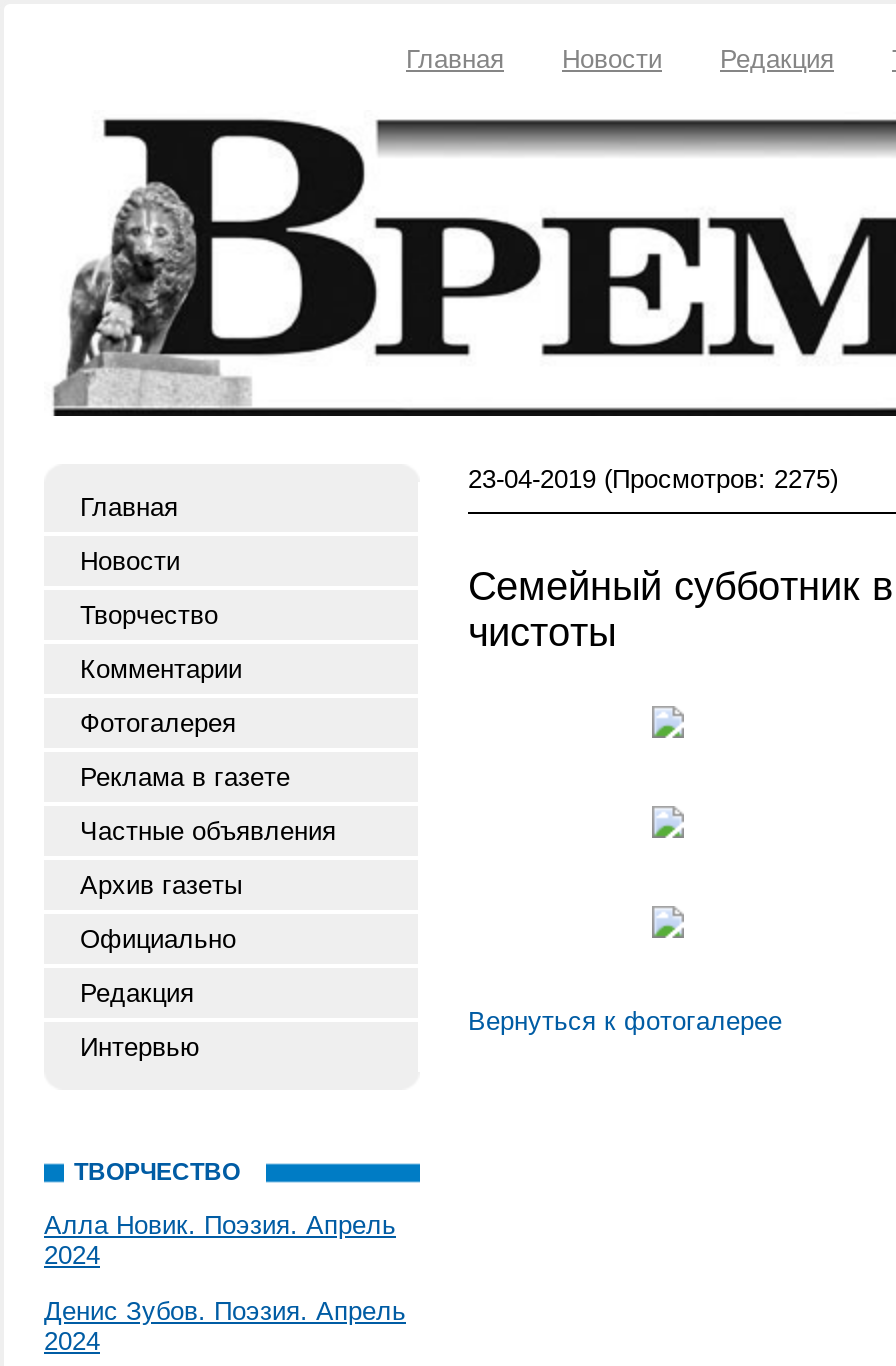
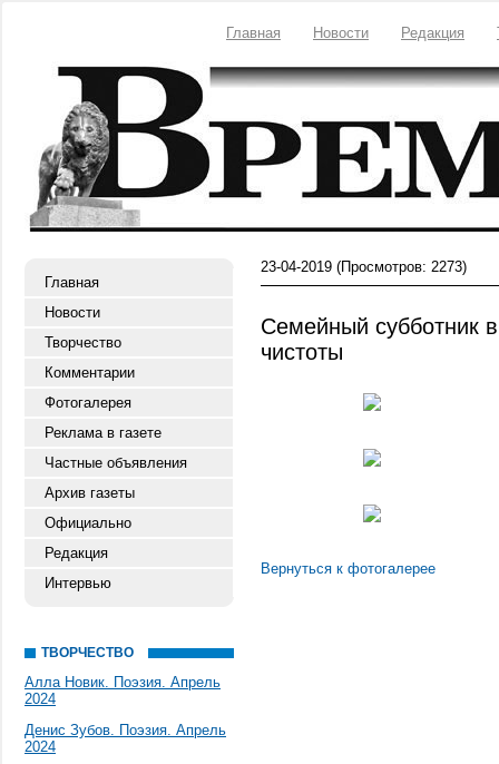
- 23-04-2019 (Просмотров: 2275)
+ 23-04-2019 (Просмотров: 2273)
